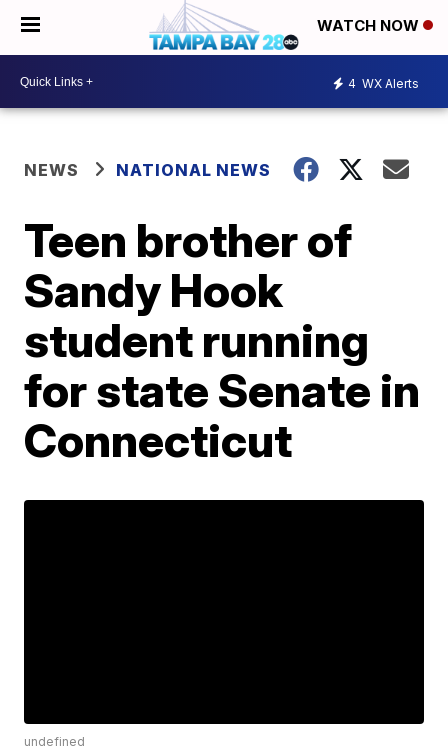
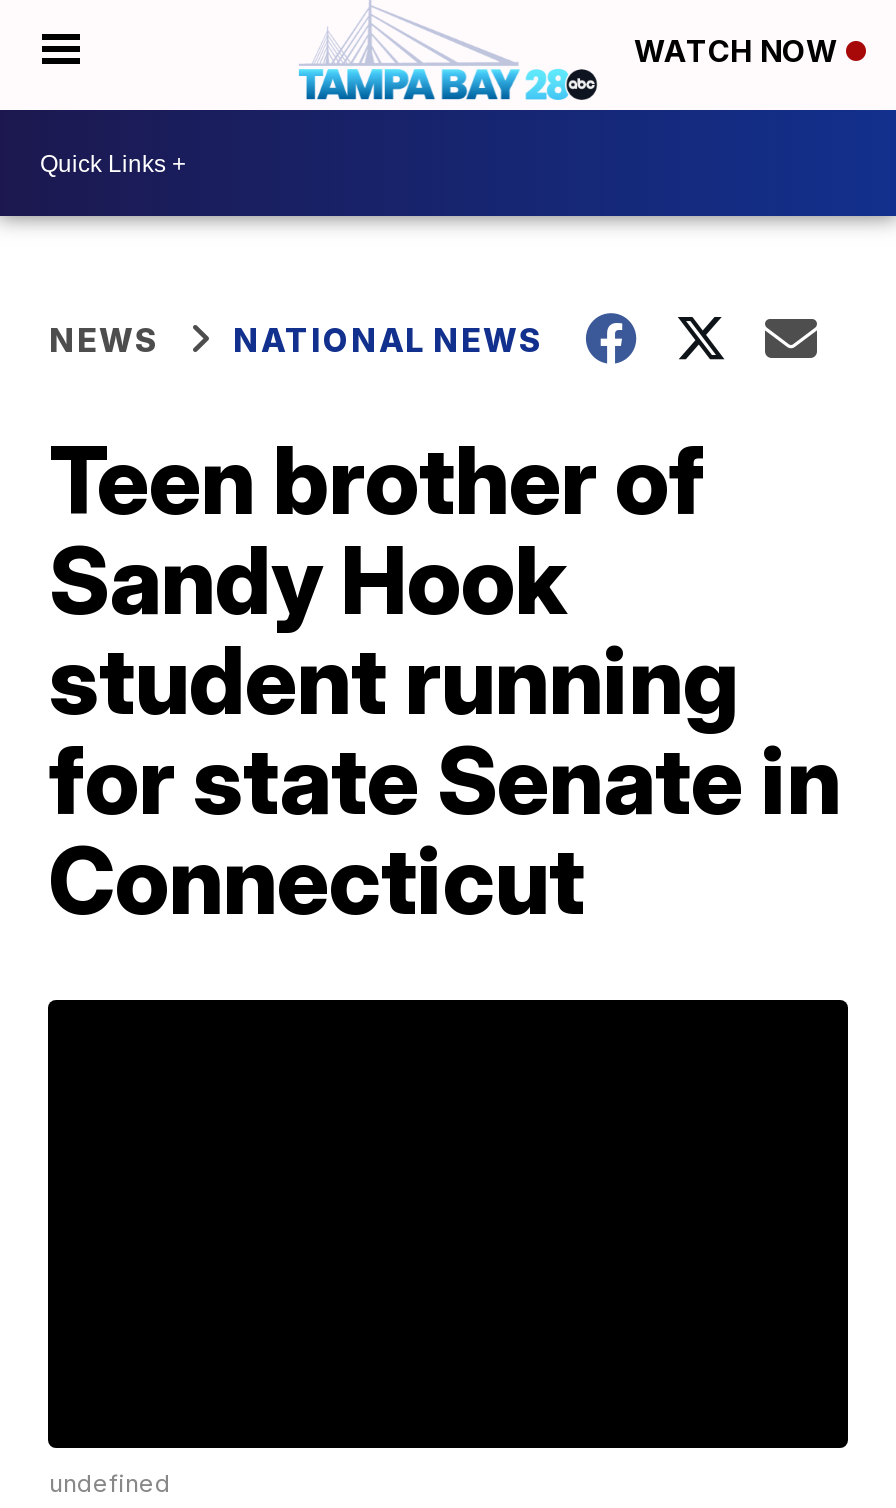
- 4 WX Alerts
